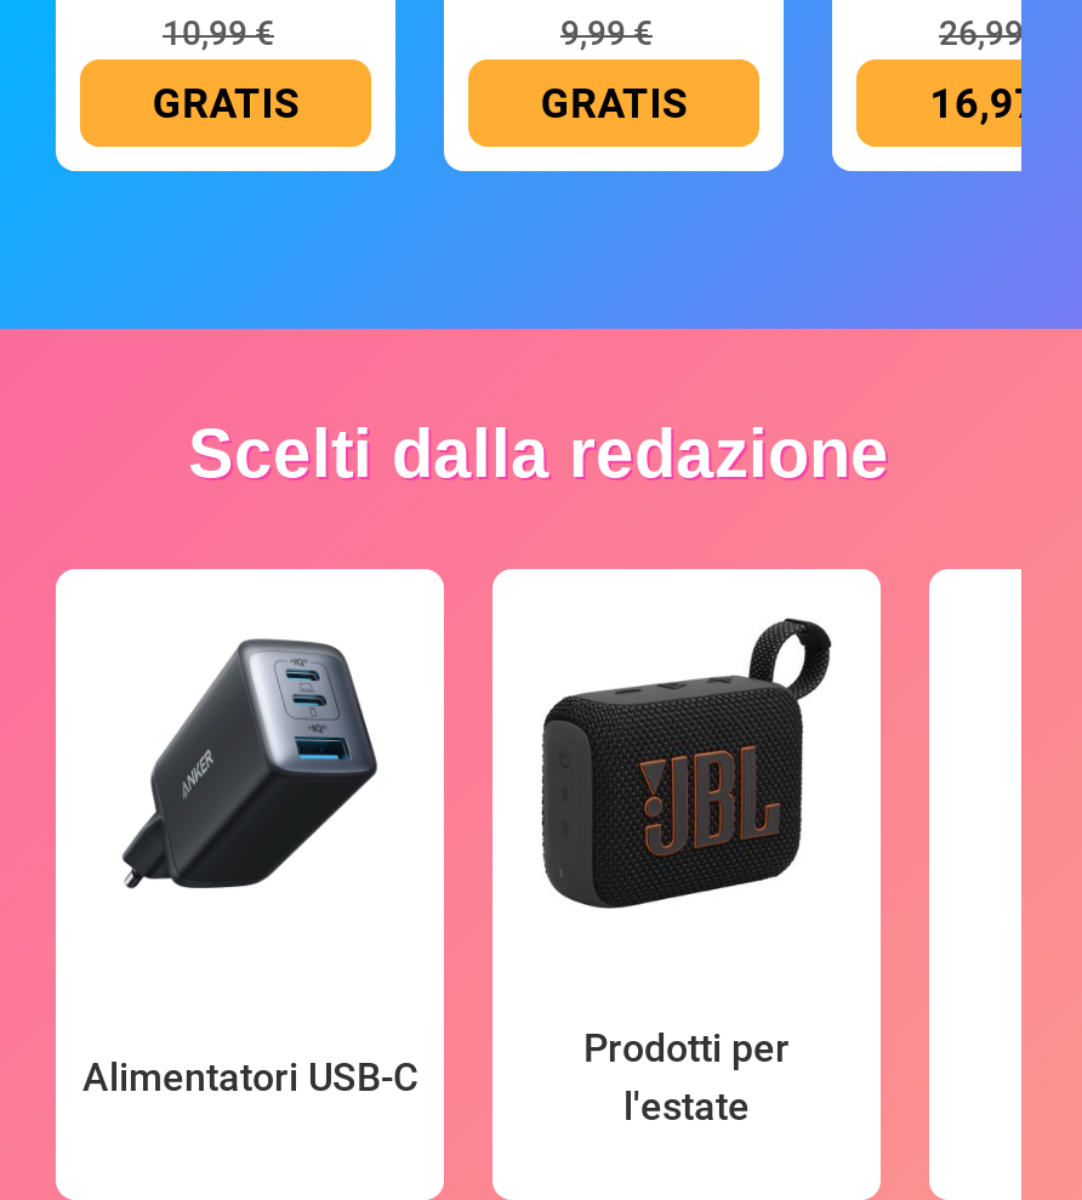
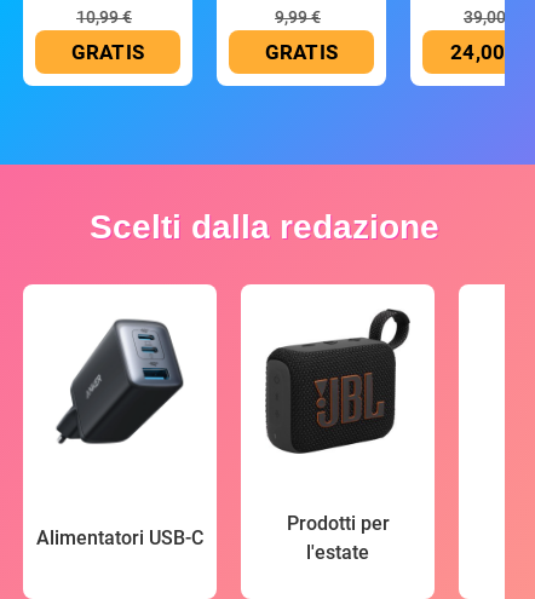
- 26,99 €
+ 39,00 €

- 16,97 €
+ 24,00 €
